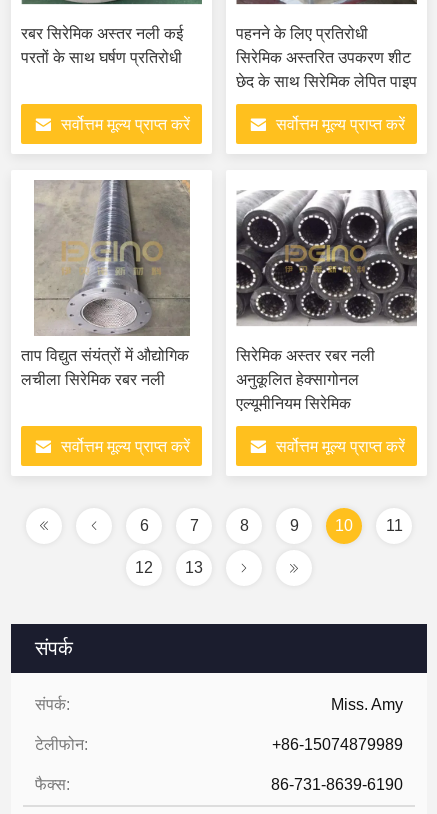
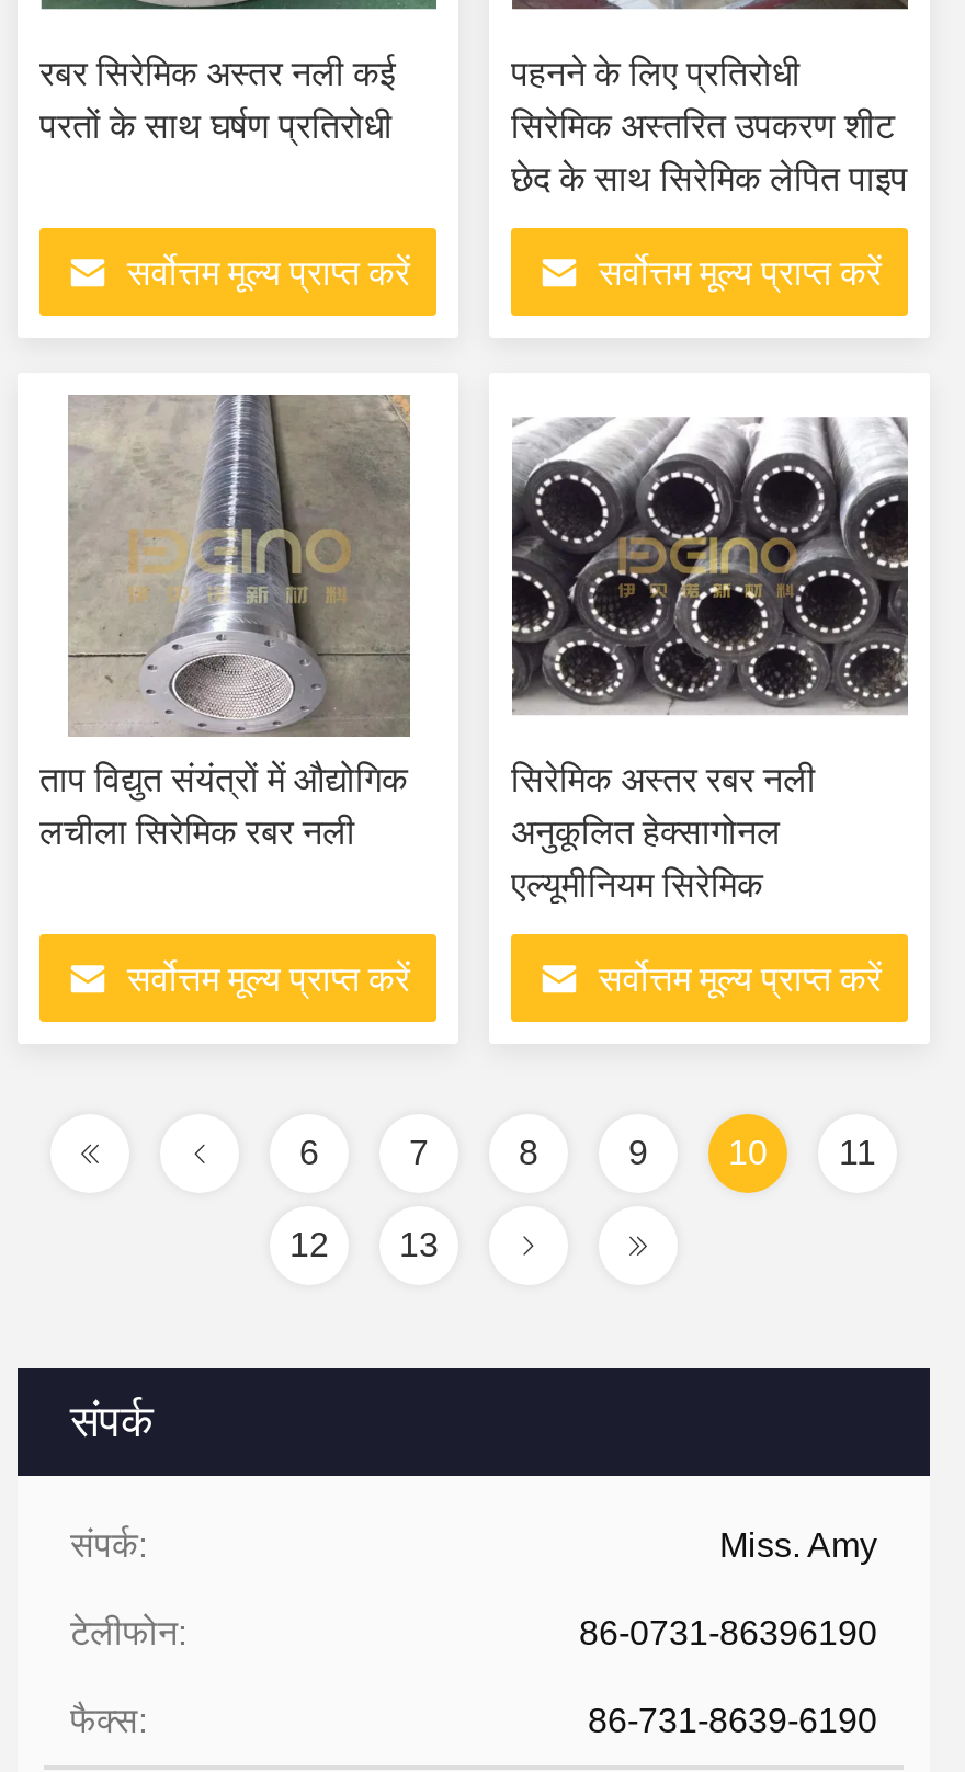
- +86-15074879989
+ 86-0731-86396190
